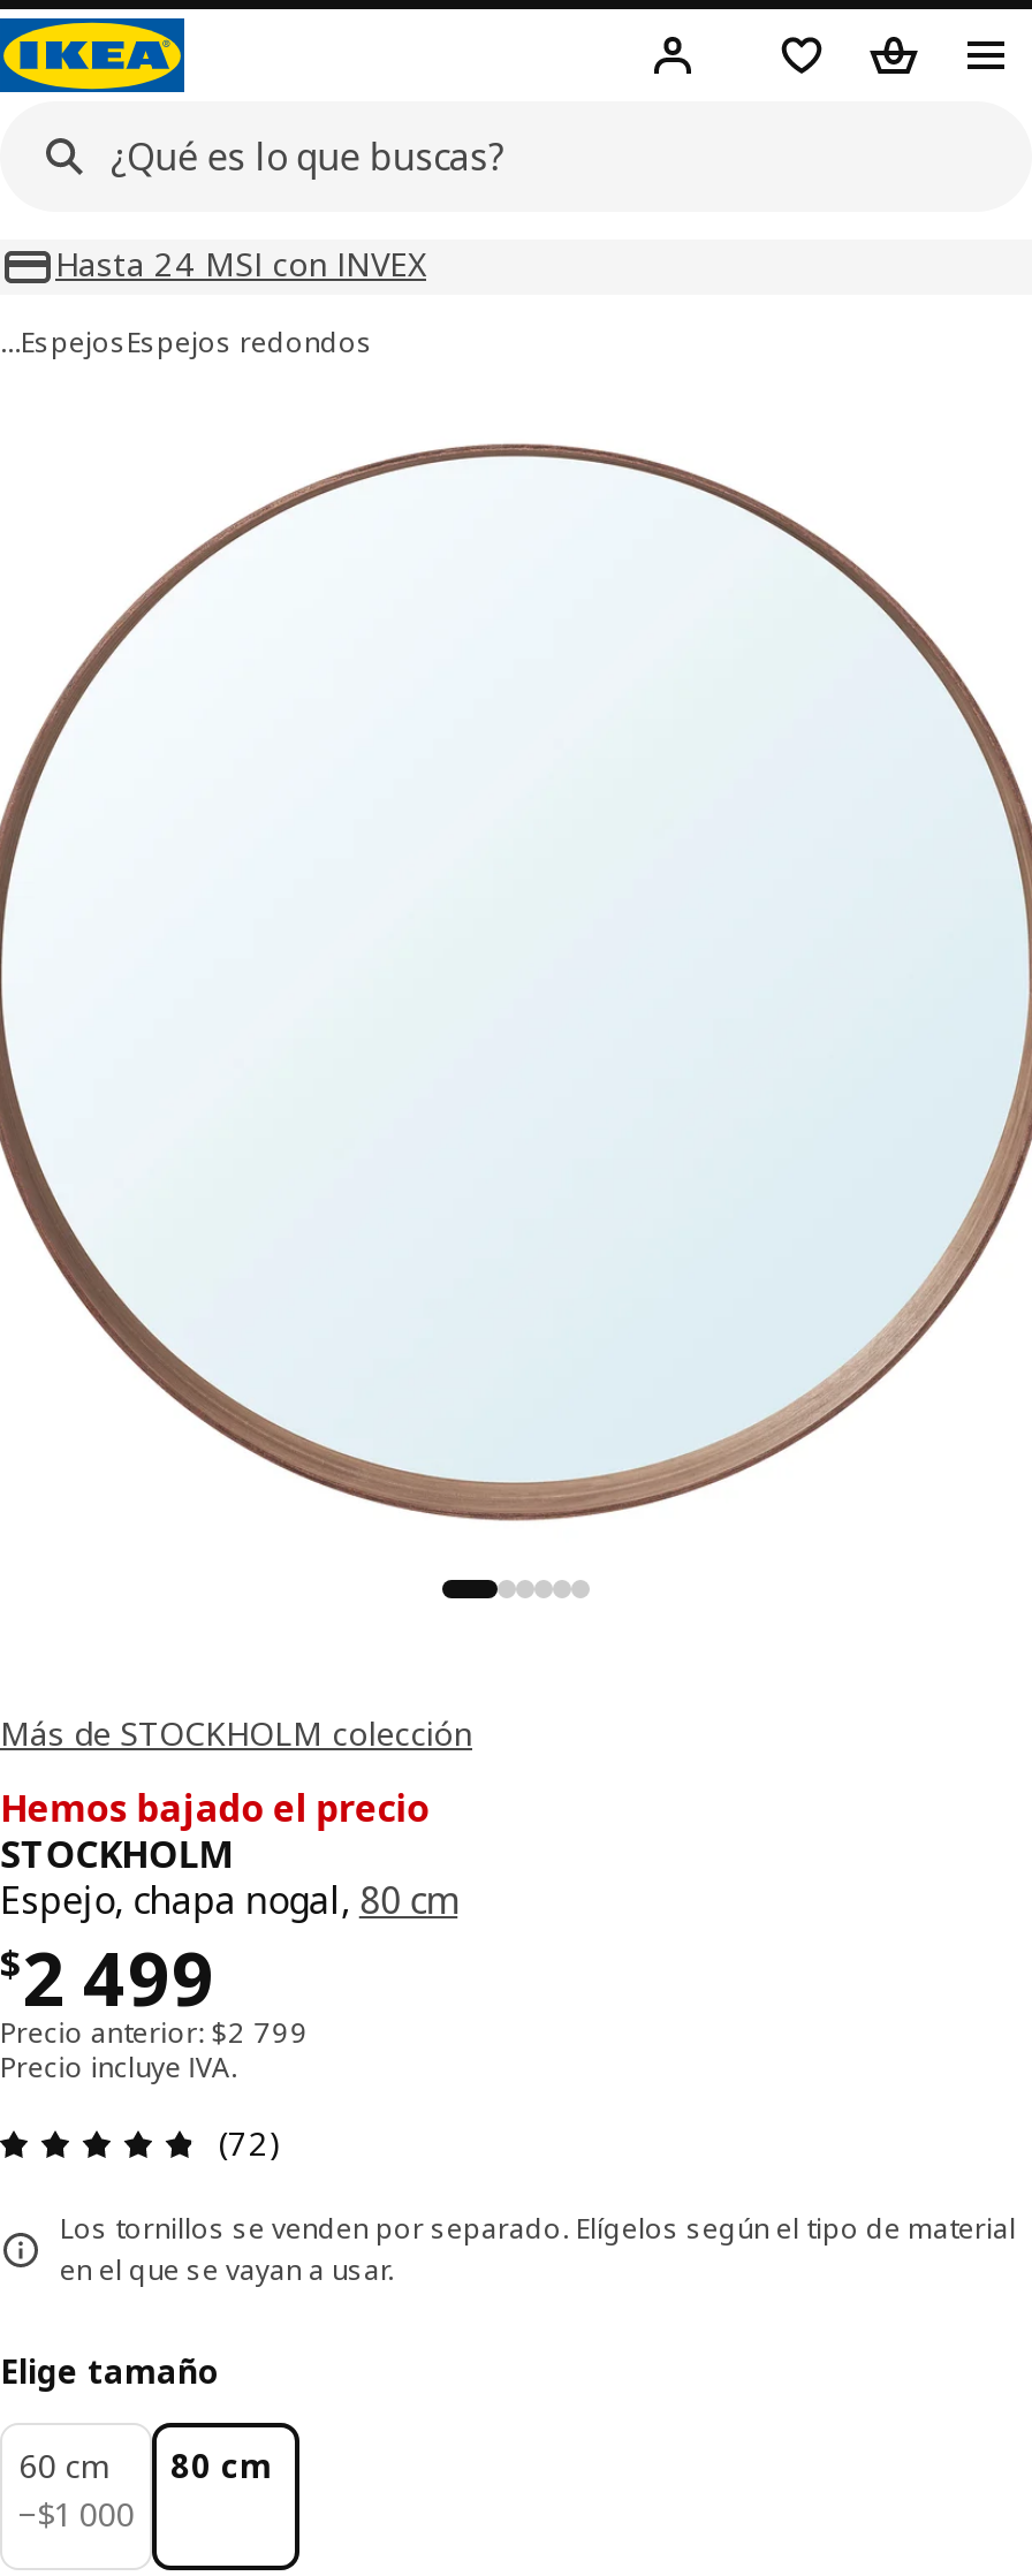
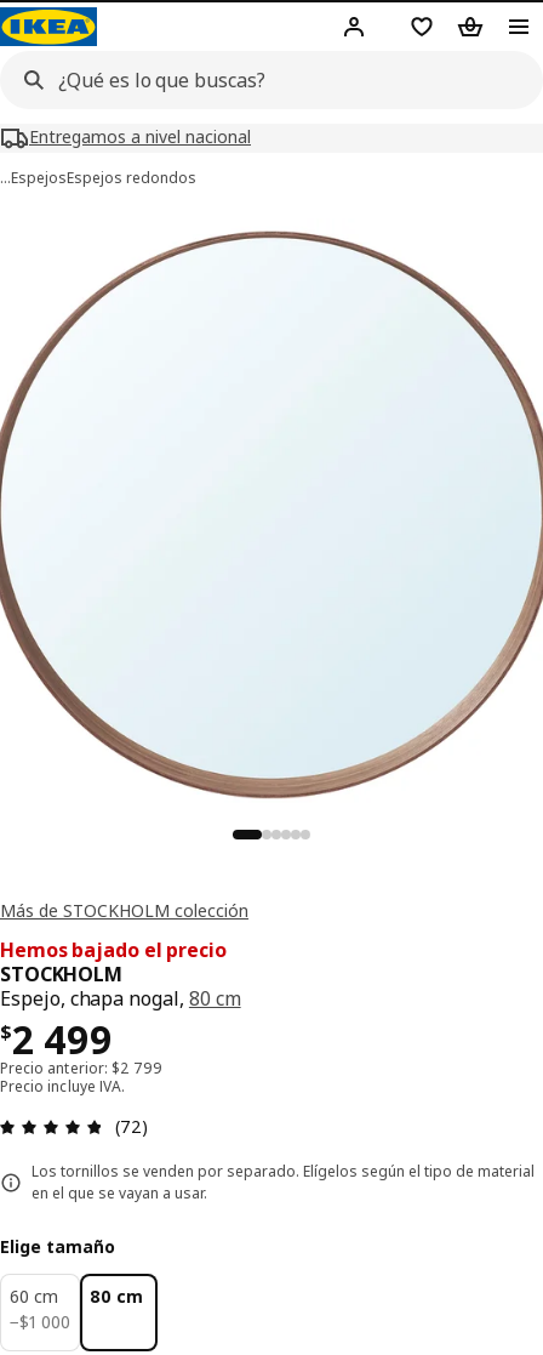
- Hasta 24 MSI con INVEX
+ Entregamos a nivel nacional
